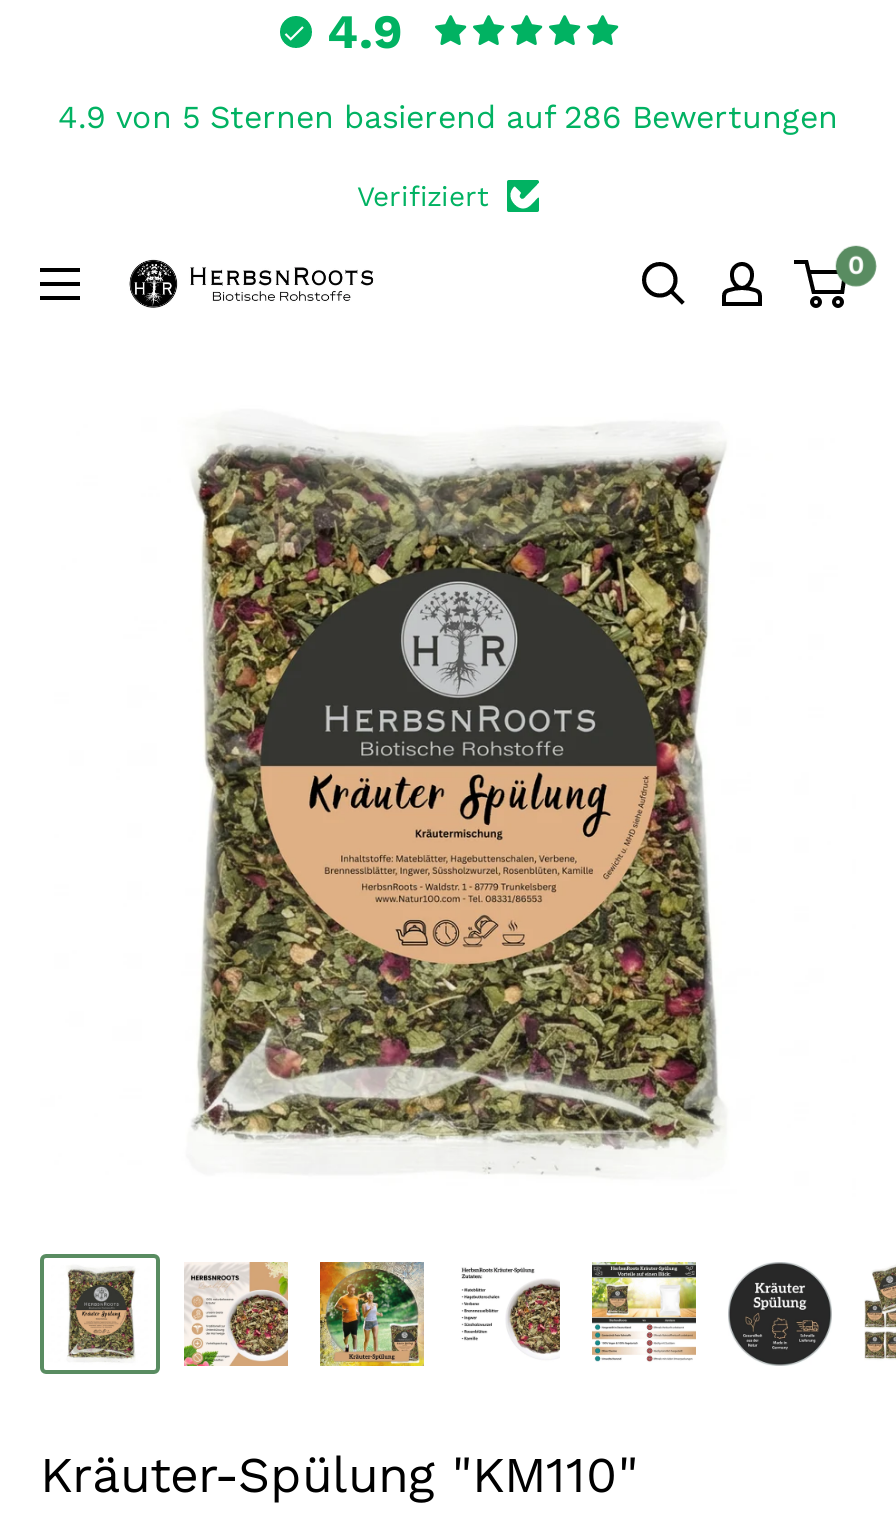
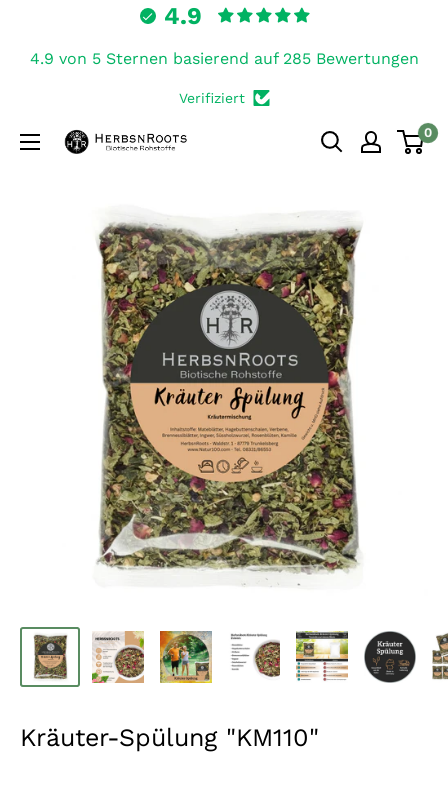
- 4.9 von 5 Sternen basierend auf 286 Bewertungen
+ 4.9 von 5 Sternen basierend auf 285 Bewertungen
